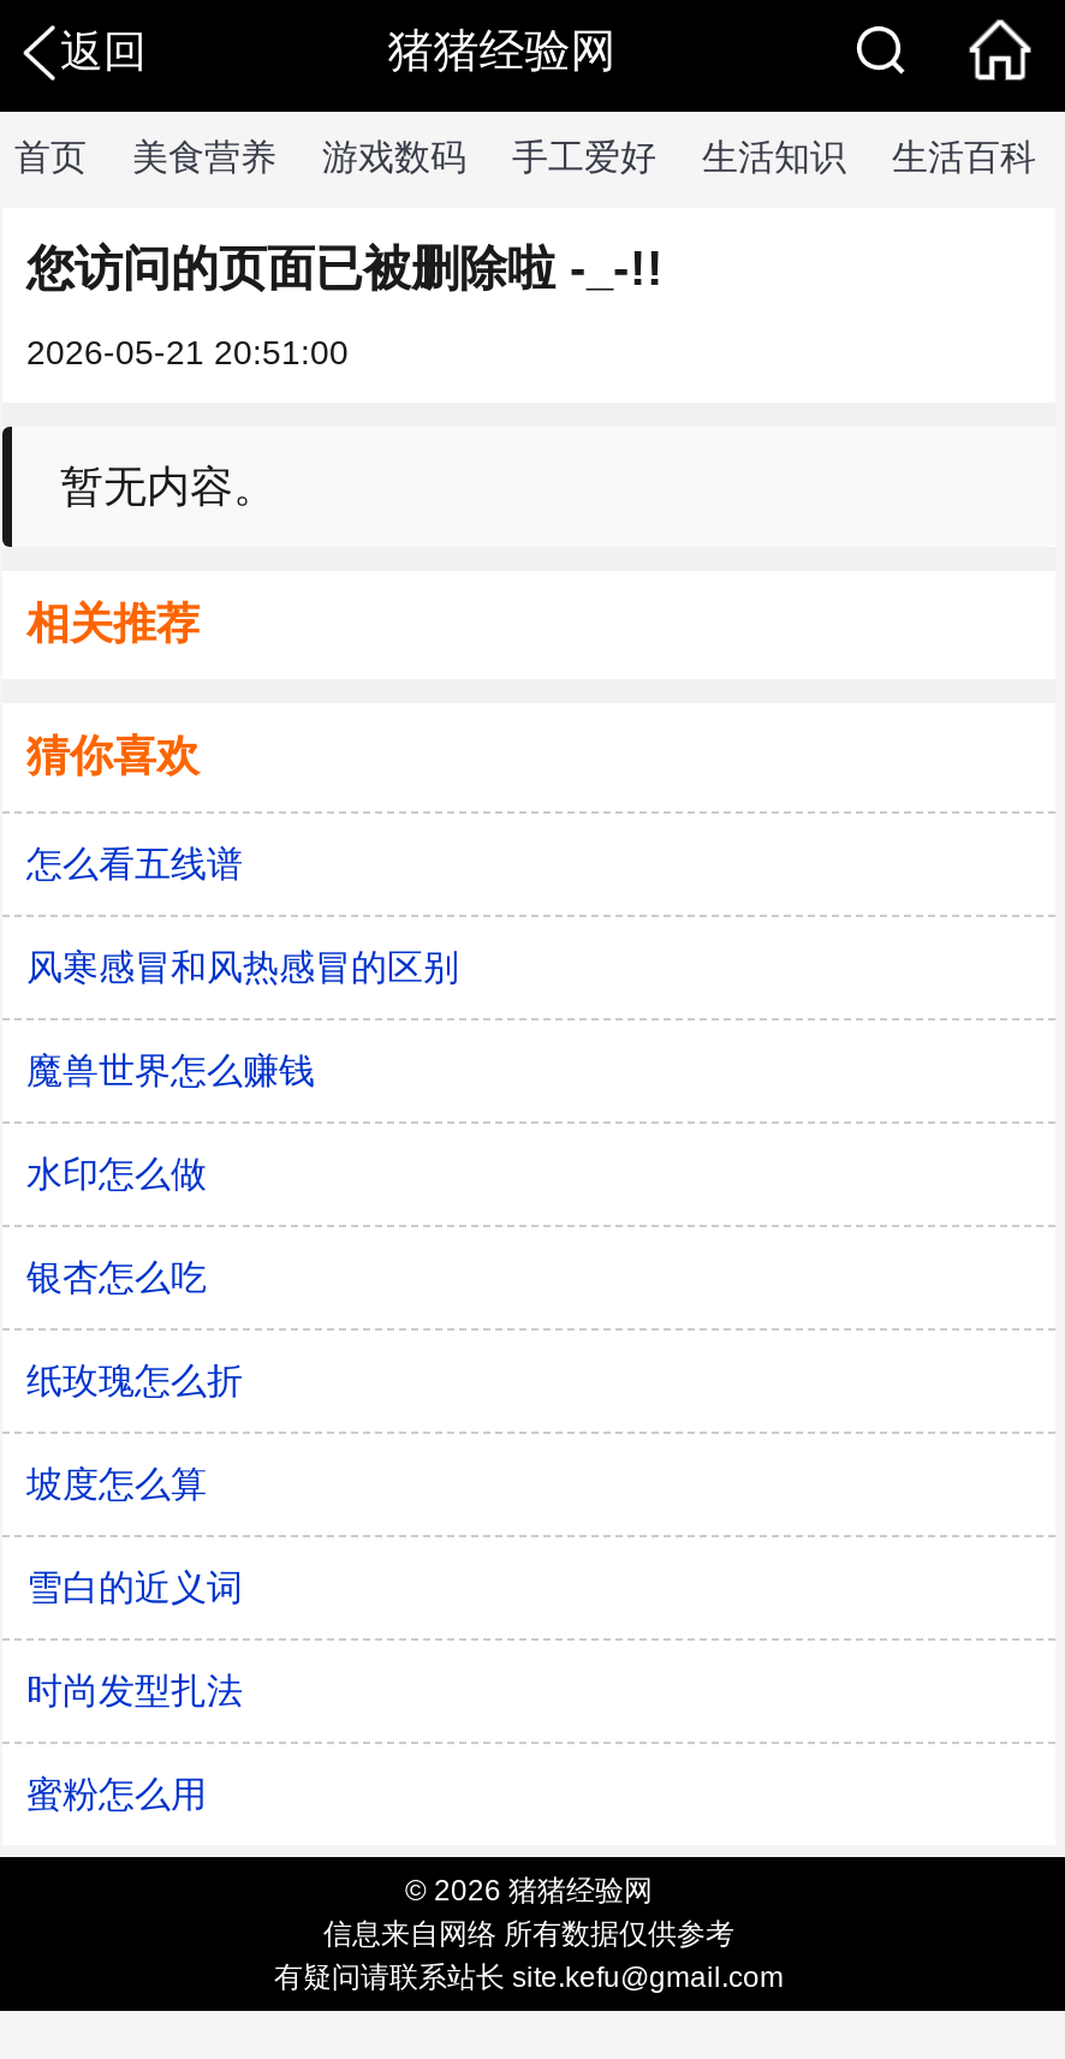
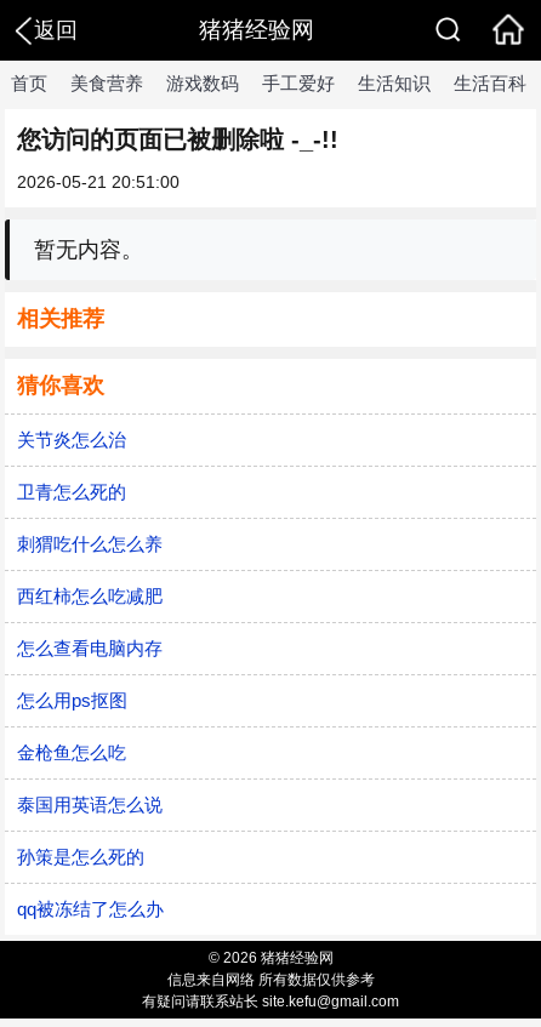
- 怎么看五线谱
+ 关节炎怎么治

- 风寒感冒和风热感冒的区别
+ 卫青怎么死的

- 魔兽世界怎么赚钱
+ 刺猬吃什么怎么养

- 水印怎么做
+ 西红柿怎么吃减肥

- 银杏怎么吃
+ 怎么查看电脑内存

- 纸玫瑰怎么折
+ 怎么用ps抠图

- 坡度怎么算
+ 金枪鱼怎么吃

- 雪白的近义词
+ 泰国用英语怎么说

- 时尚发型扎法
+ 孙策是怎么死的

- 蜜粉怎么用
+ qq被冻结了怎么办
